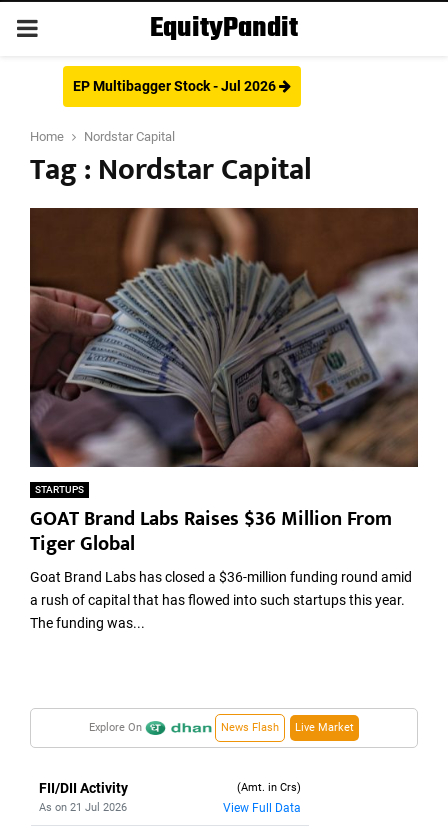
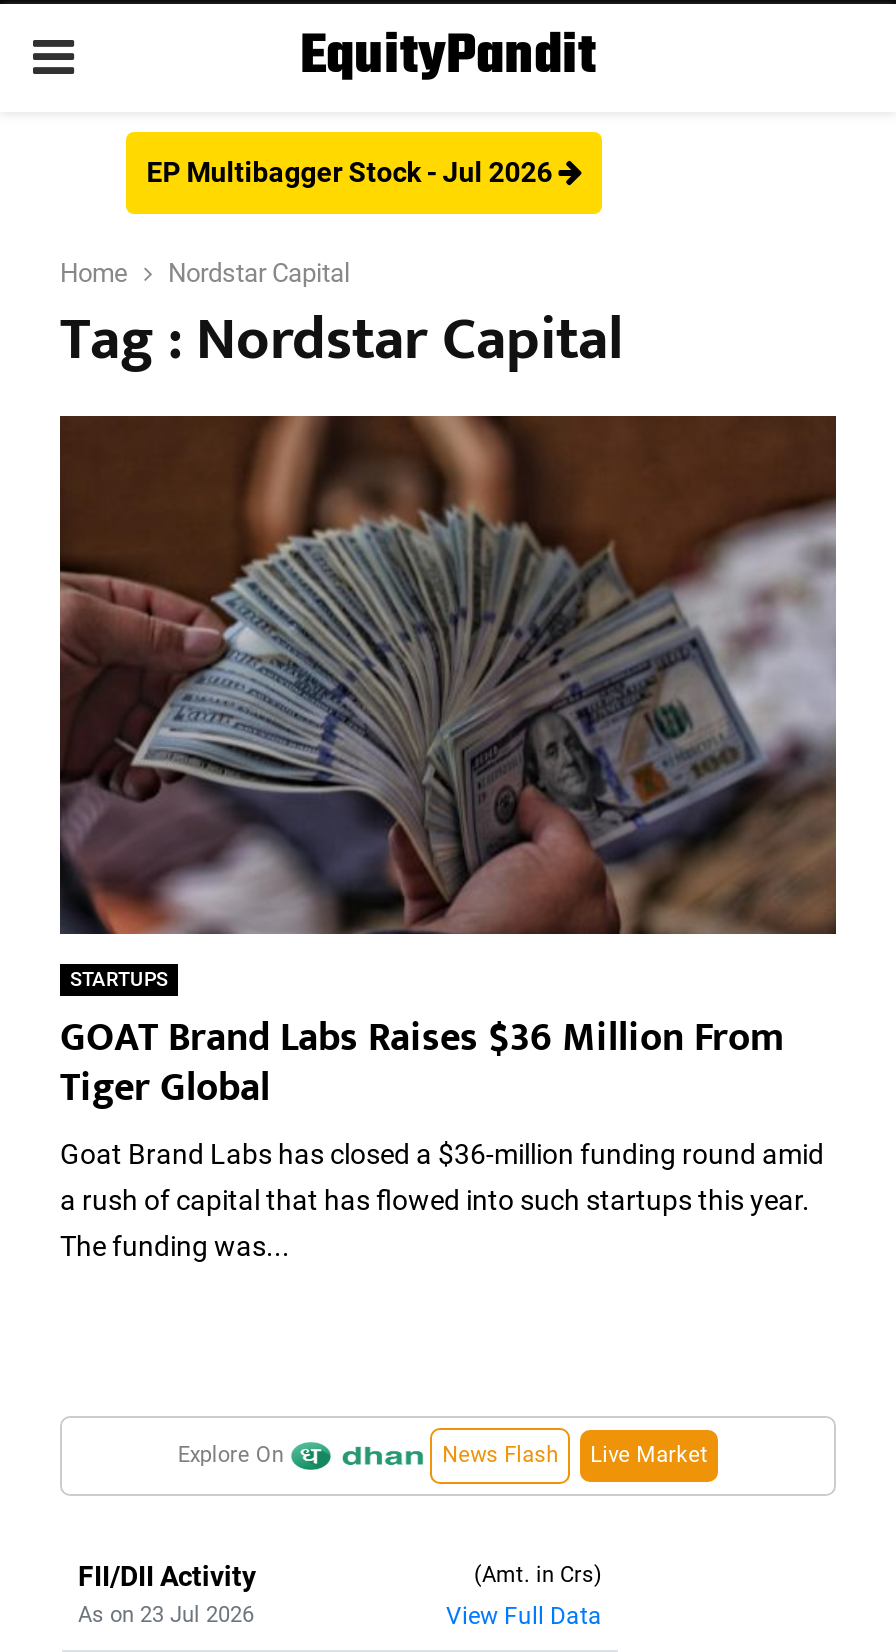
- As on 21 Jul 2026
+ As on 23 Jul 2026
